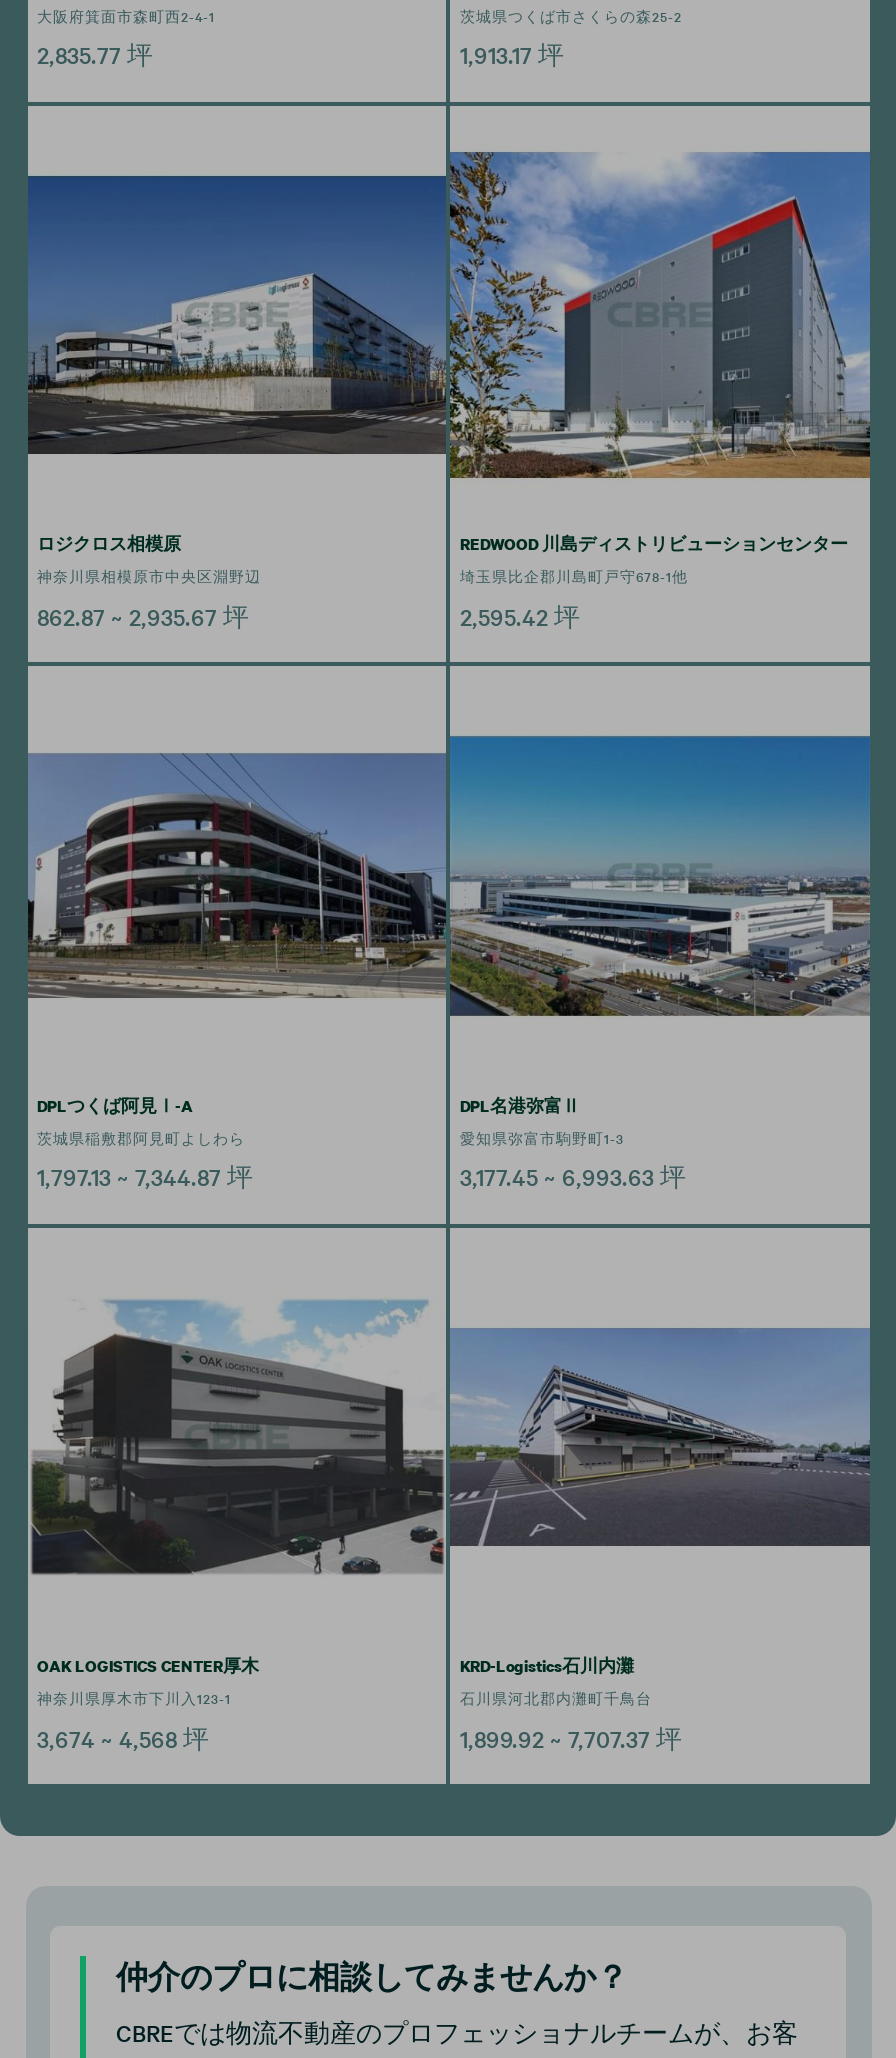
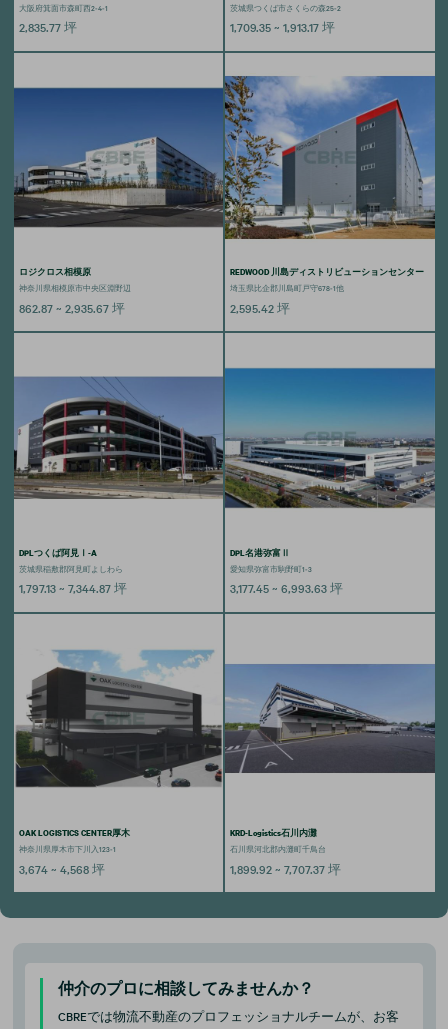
- 1,913.17坪
+ 1,709.35 ~ 1,913.17坪
